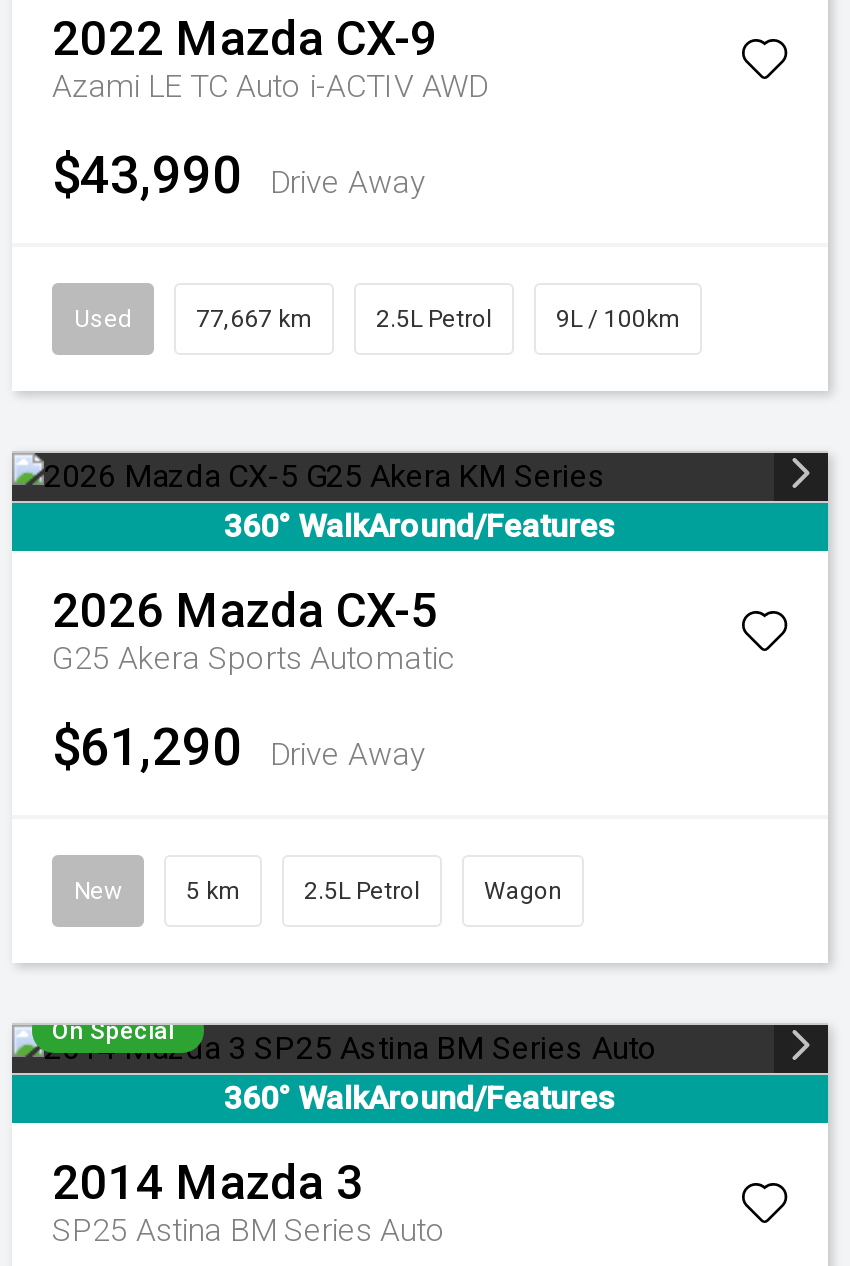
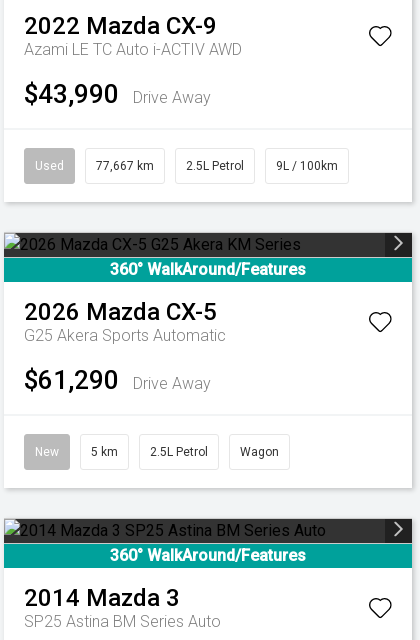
- On Special
